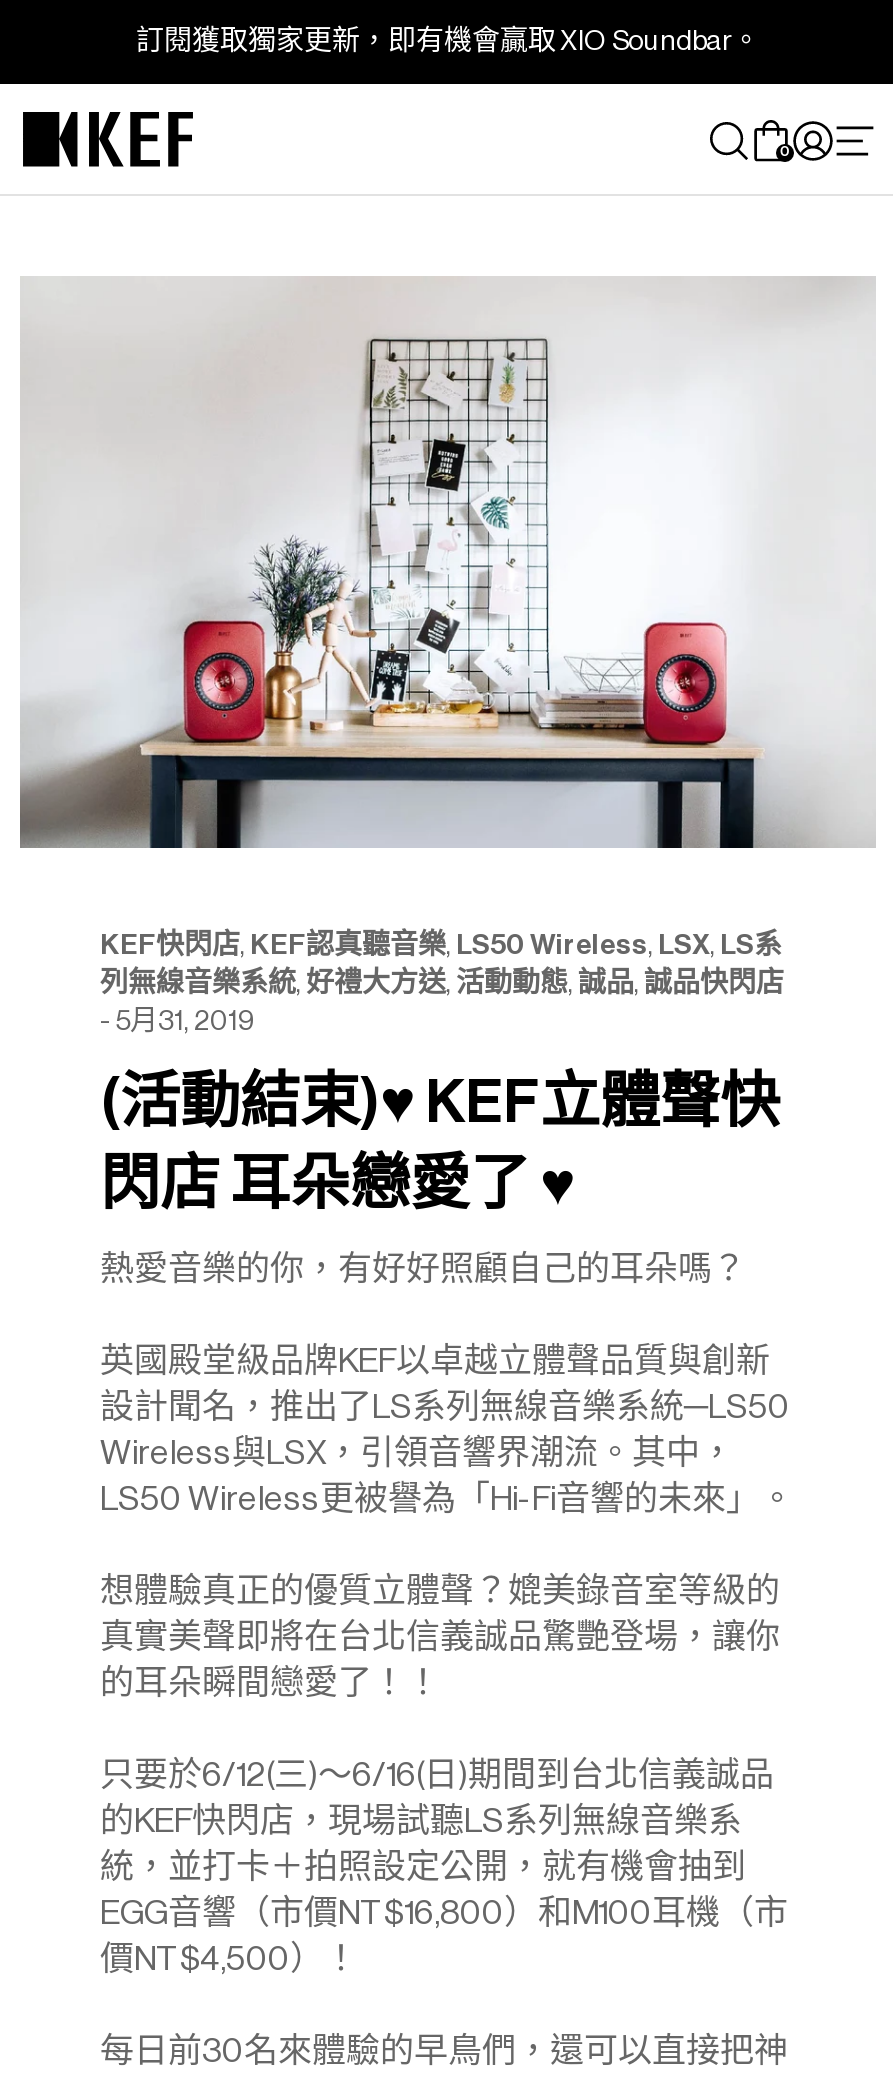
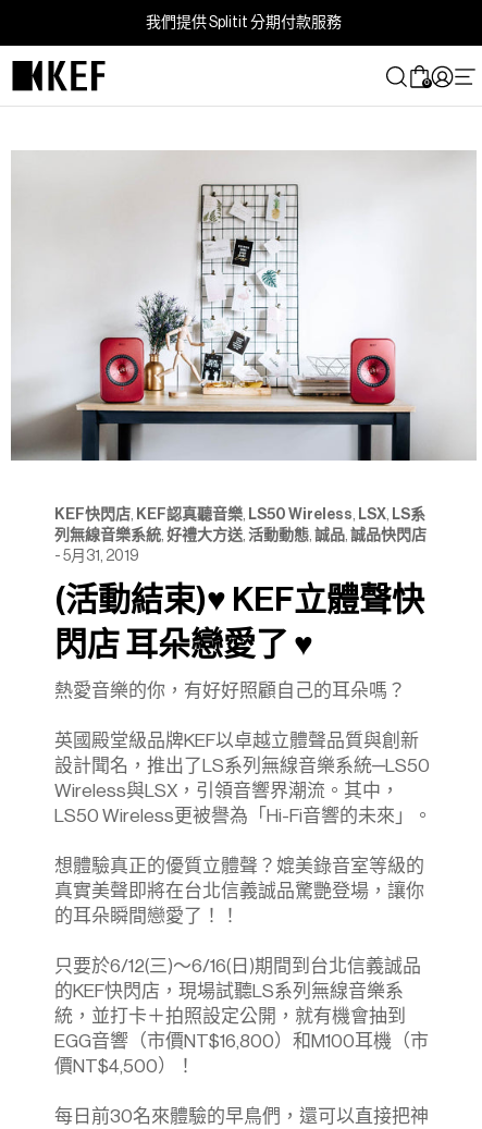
- 訂閱獲取獨家更新，即有機會贏取 XIO Soundbar。
+ 我們提供 Splitit 分期付款服務
